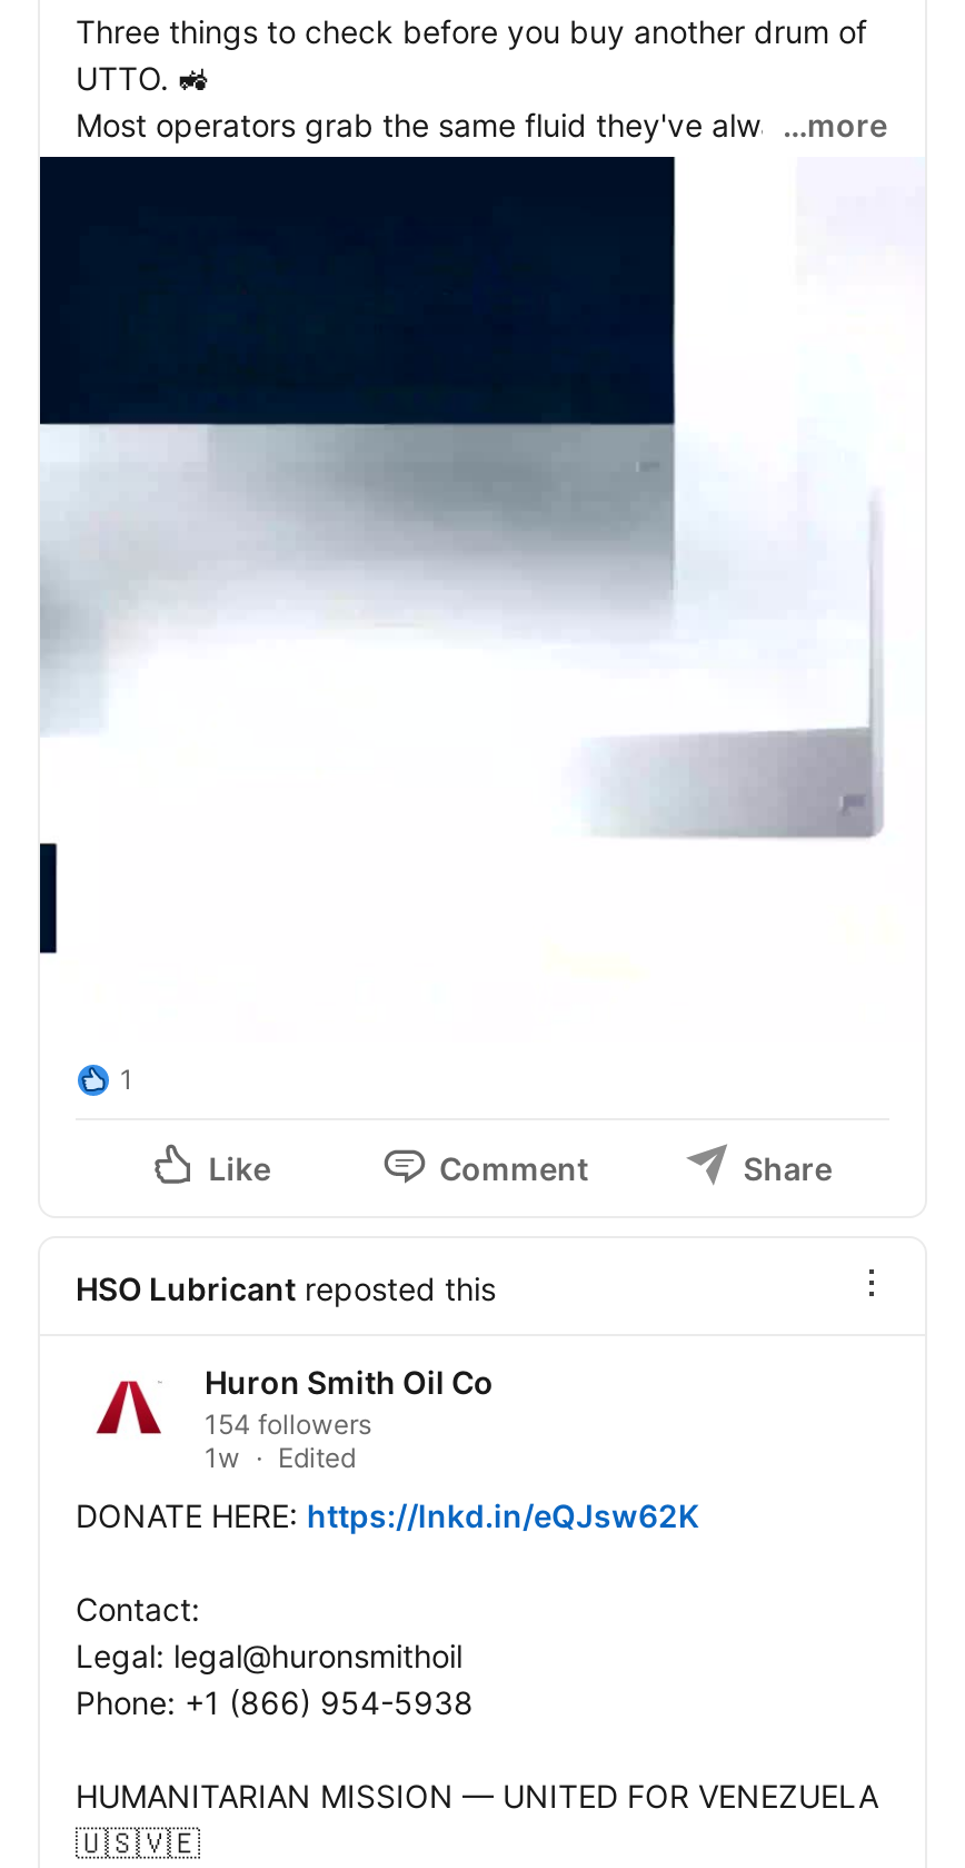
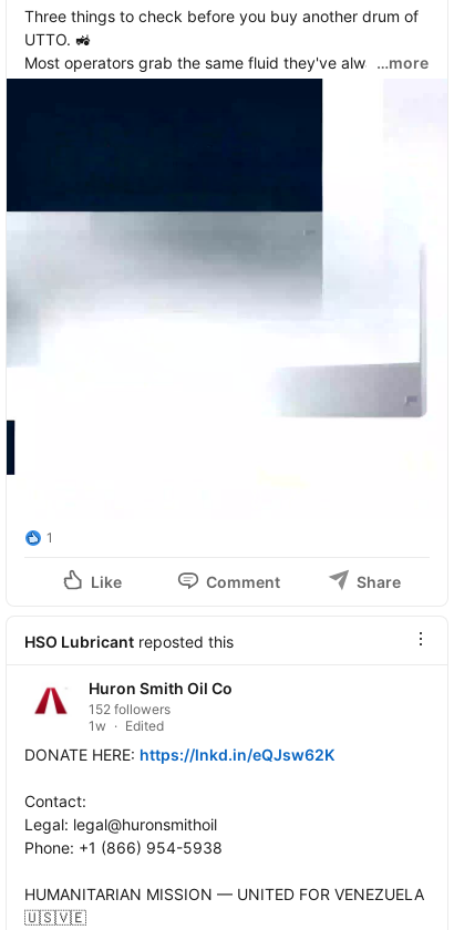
- 154 followers
+ 152 followers
